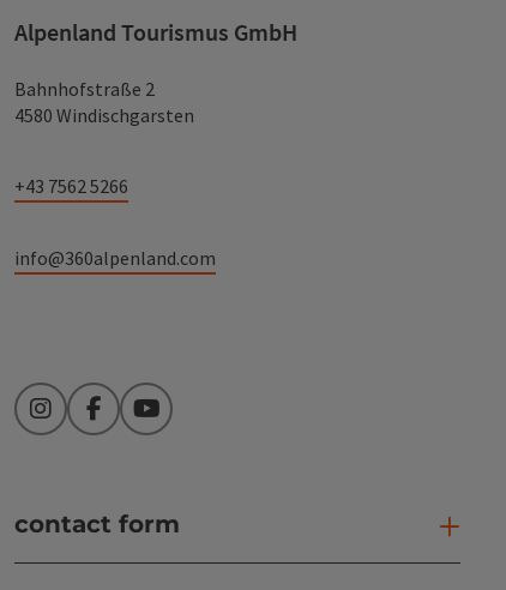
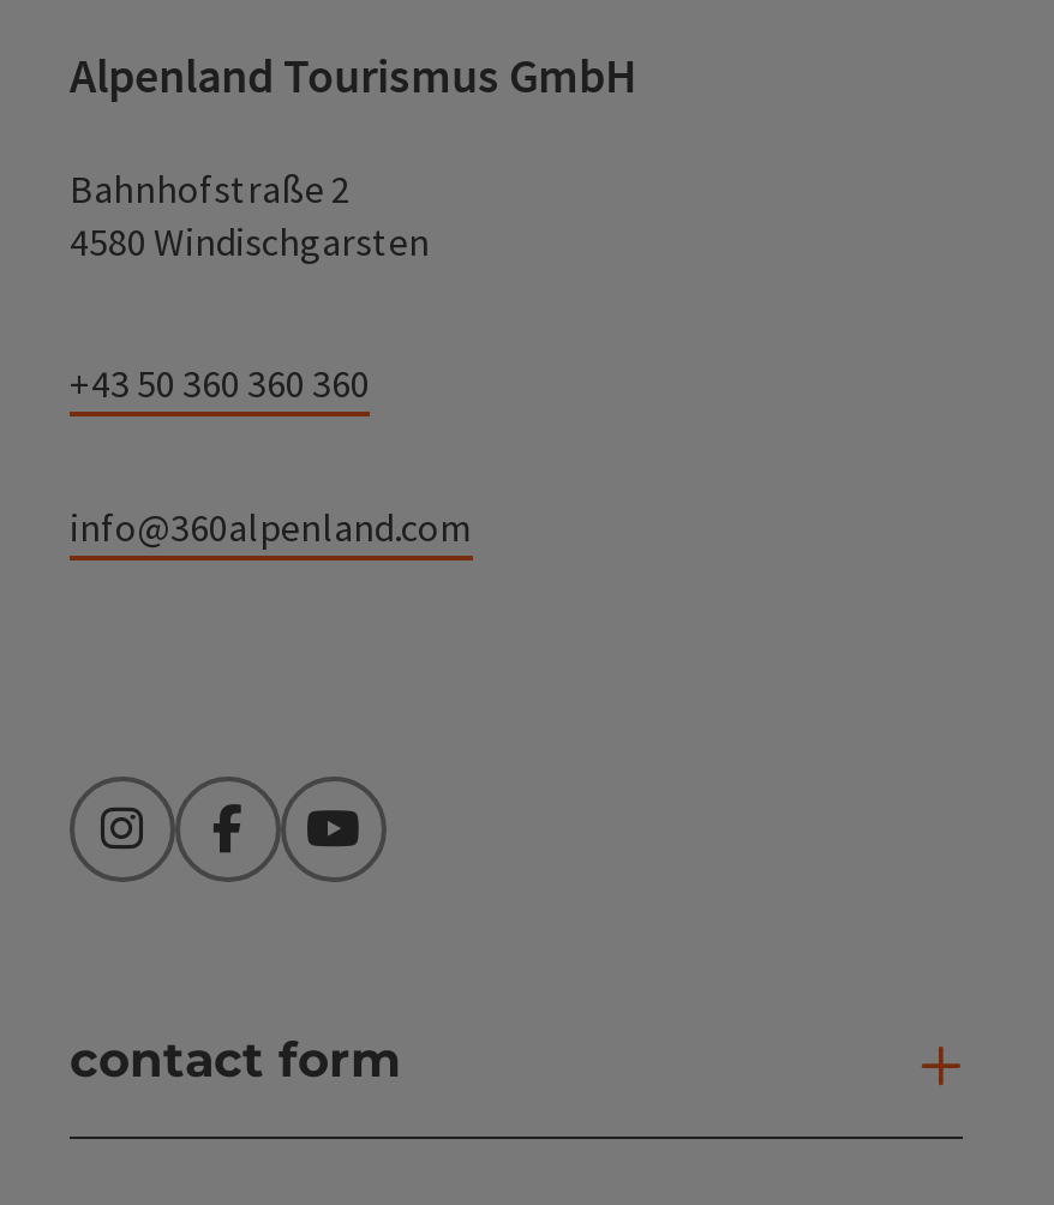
- +43 7562 5266
+ +43 50 360 360 360
